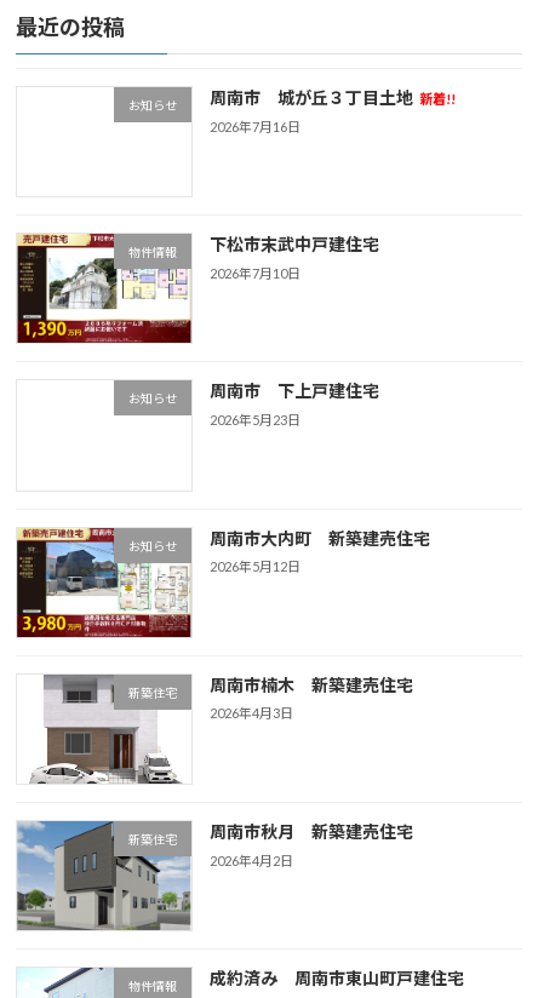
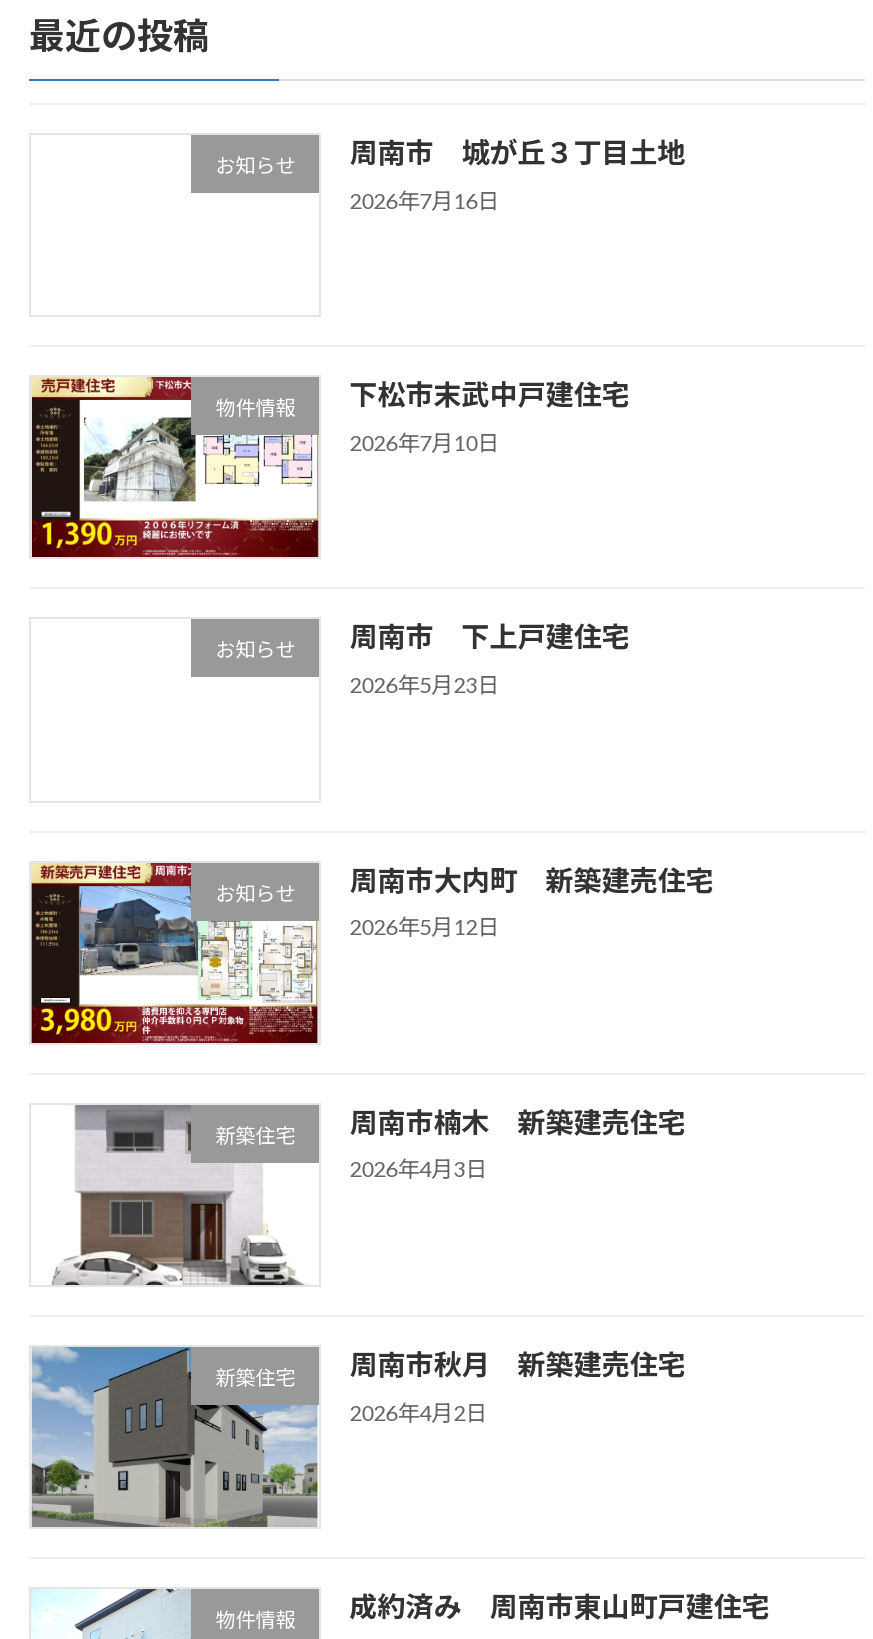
- 周南市 城が丘３丁目土地 新着!!
+ 周南市 城が丘３丁目土地
